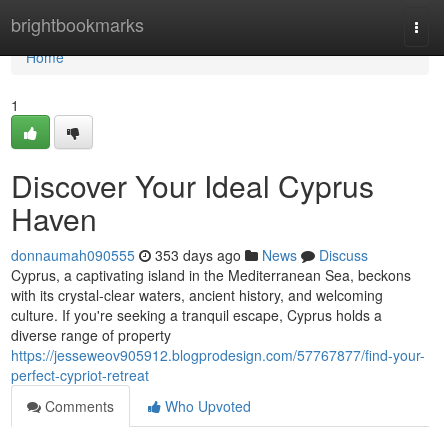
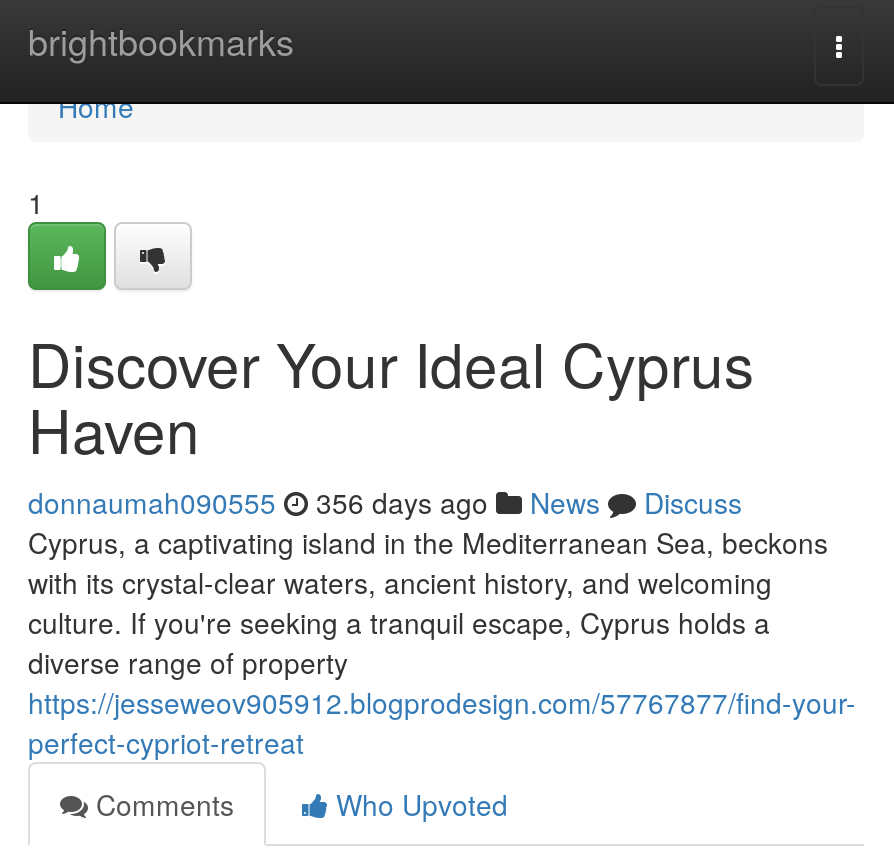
- donnaumah090555 353 days ago News Discuss
+ donnaumah090555 356 days ago News Discuss
